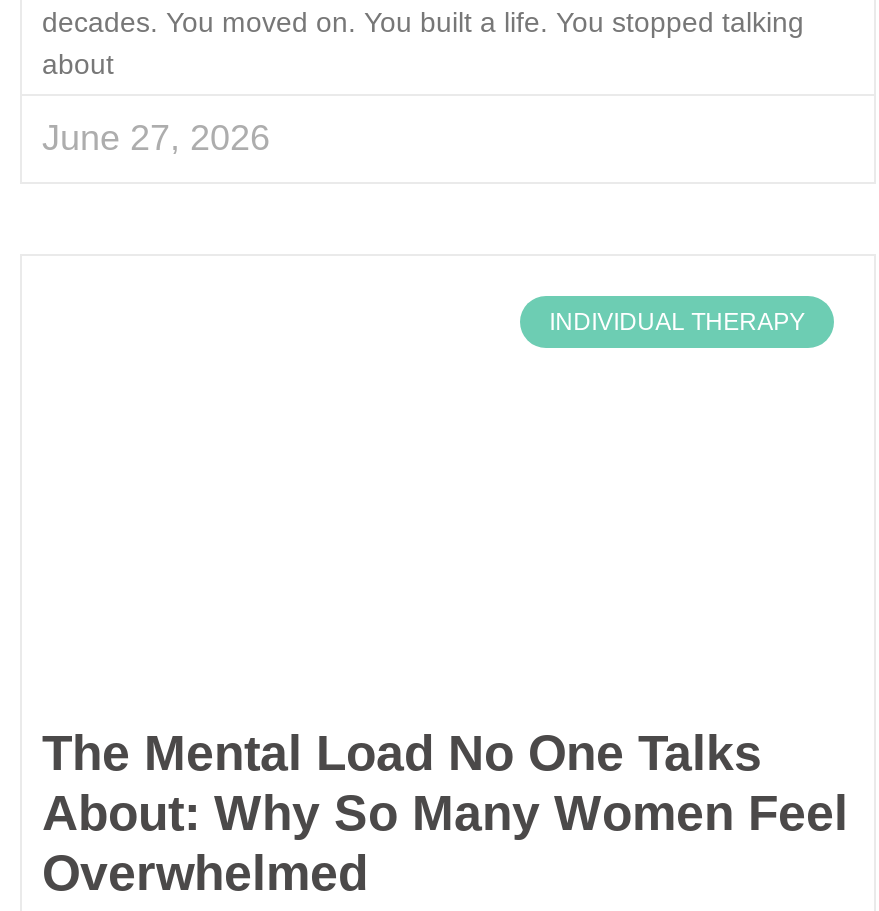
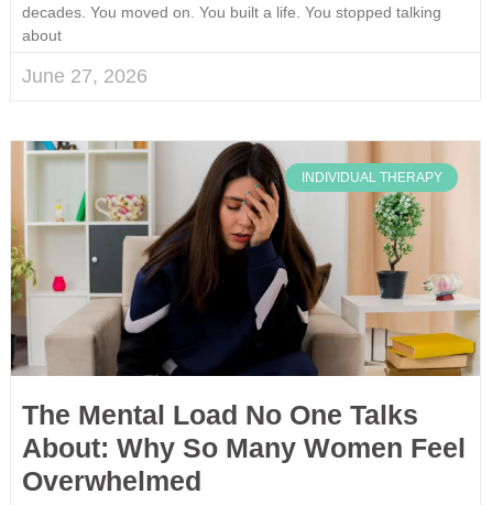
+ [image]
